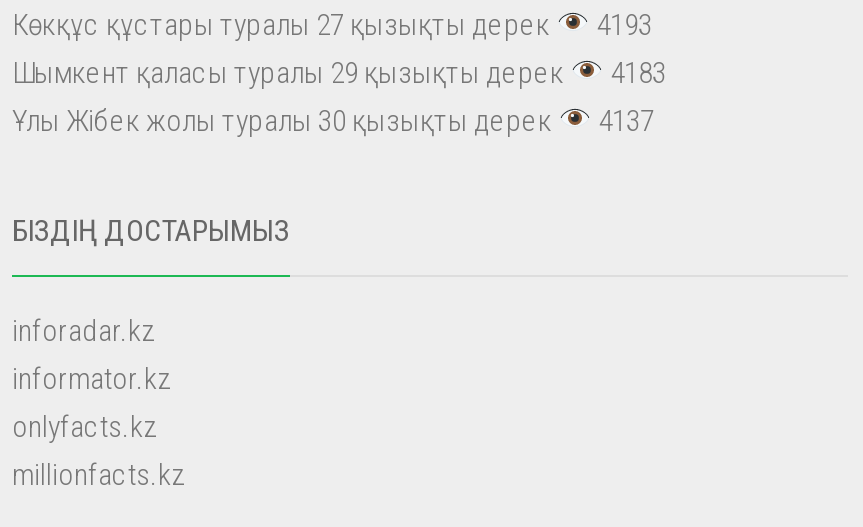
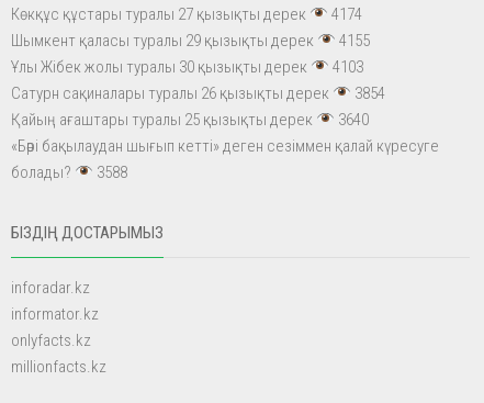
- Көкқұс құстары туралы 27 қызықты дерек 4193
+ Көкқұс құстары туралы 27 қызықты дерек 4174

- Шымкент қаласы туралы 29 қызықты дерек 4183
+ Шымкент қаласы туралы 29 қызықты дерек 4155

- 4137
+ 4103
+ Сатурн сақиналары туралы 26 қызықты дерек
+ 3854
+ Қайың ағаштары туралы 25 қызықты дерек
+ 3640
+ «Бәрі бақылаудан шығып кетті» деген сезіммен қалай күресуге
+ болады?
+ 3588
